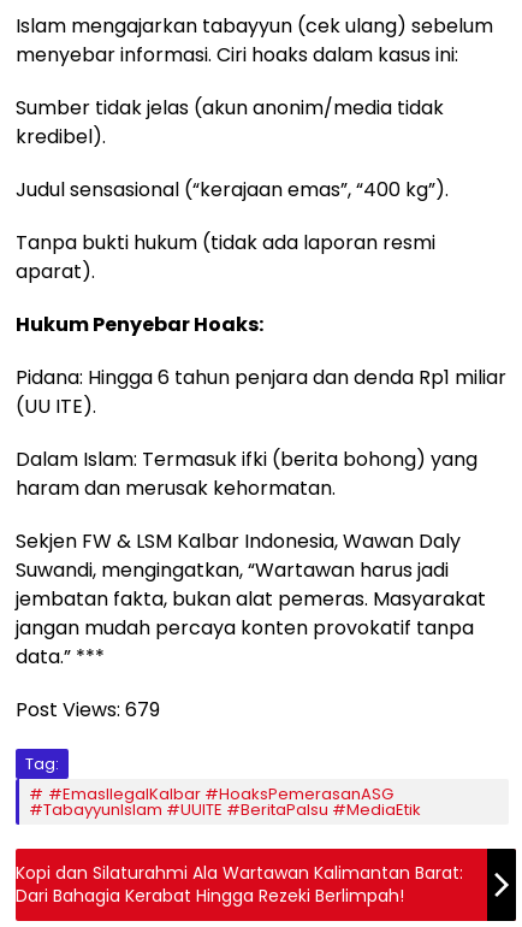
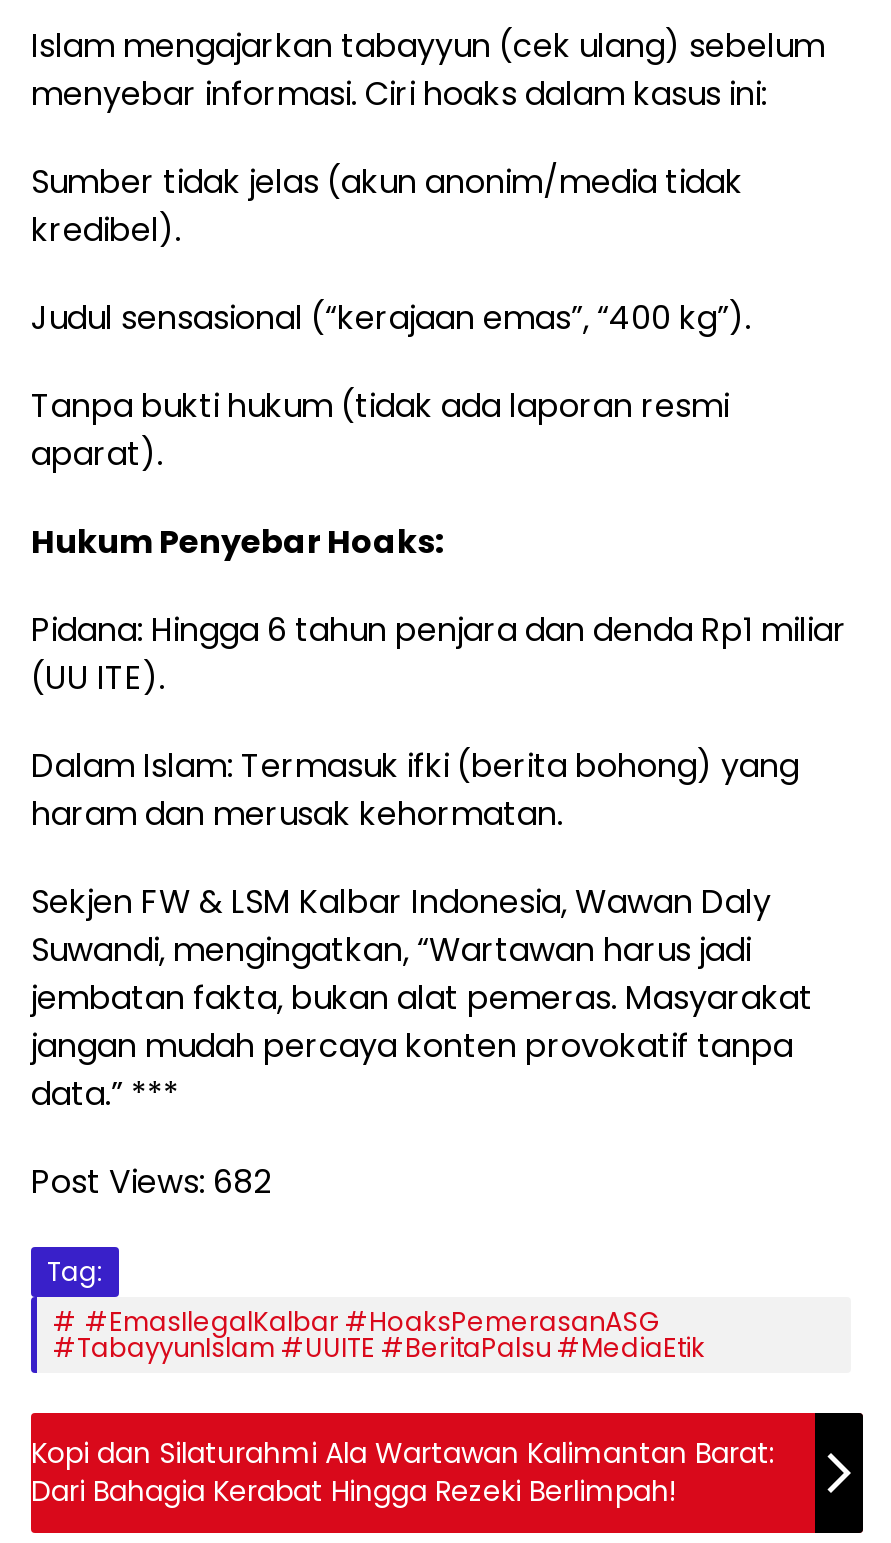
- Post Views: 679
+ Post Views: 682
